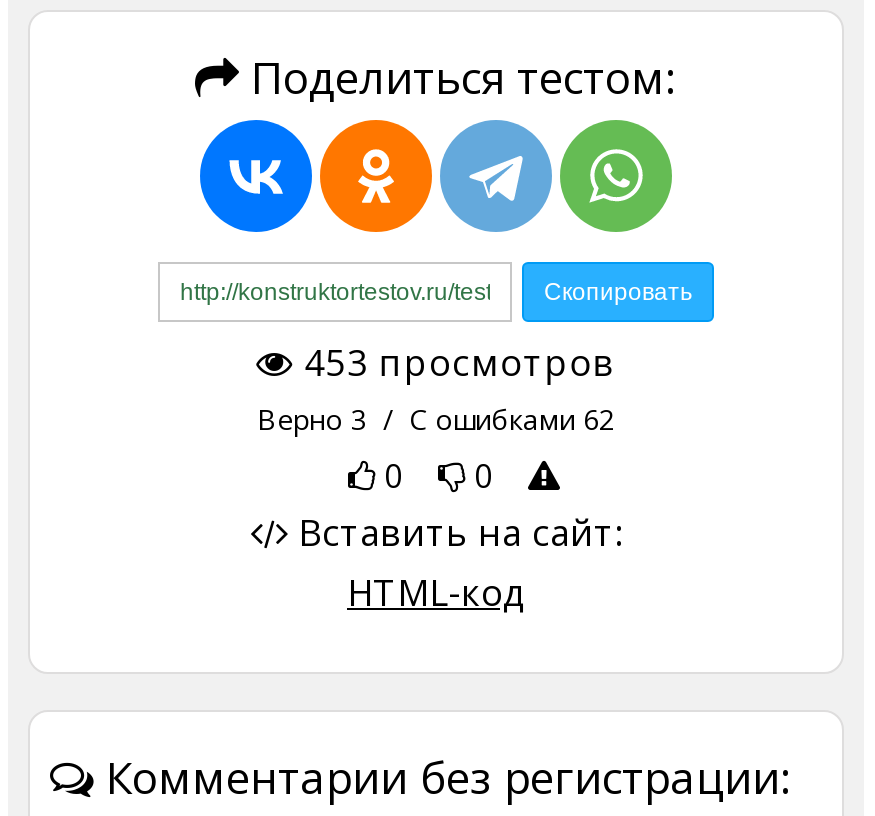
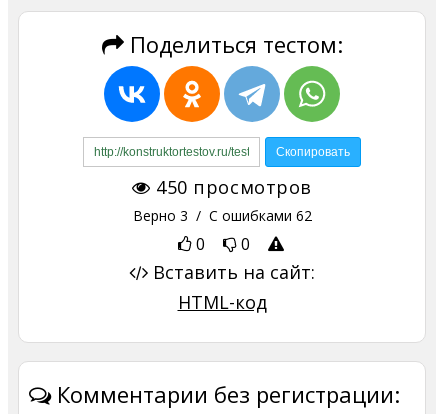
- 453 просмотров
+ 450 просмотров
